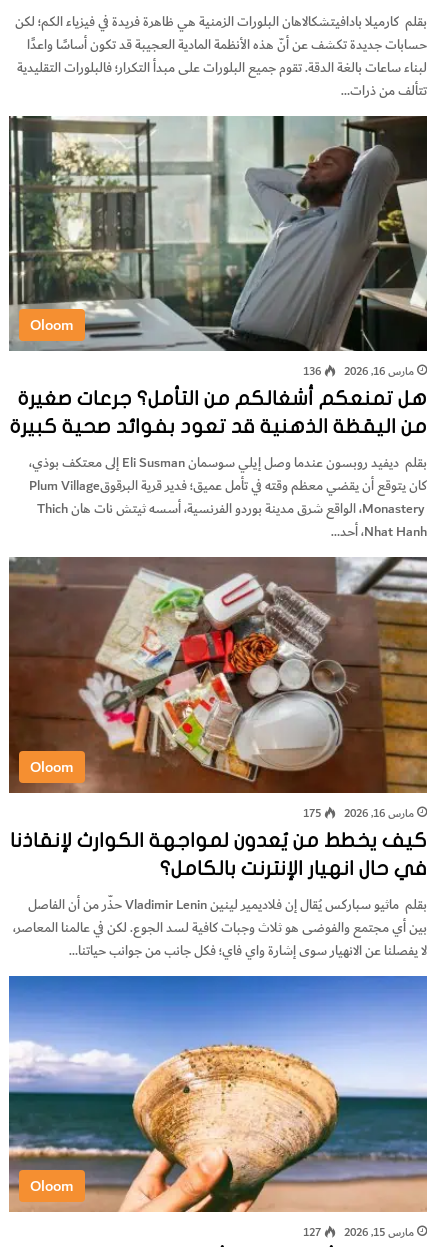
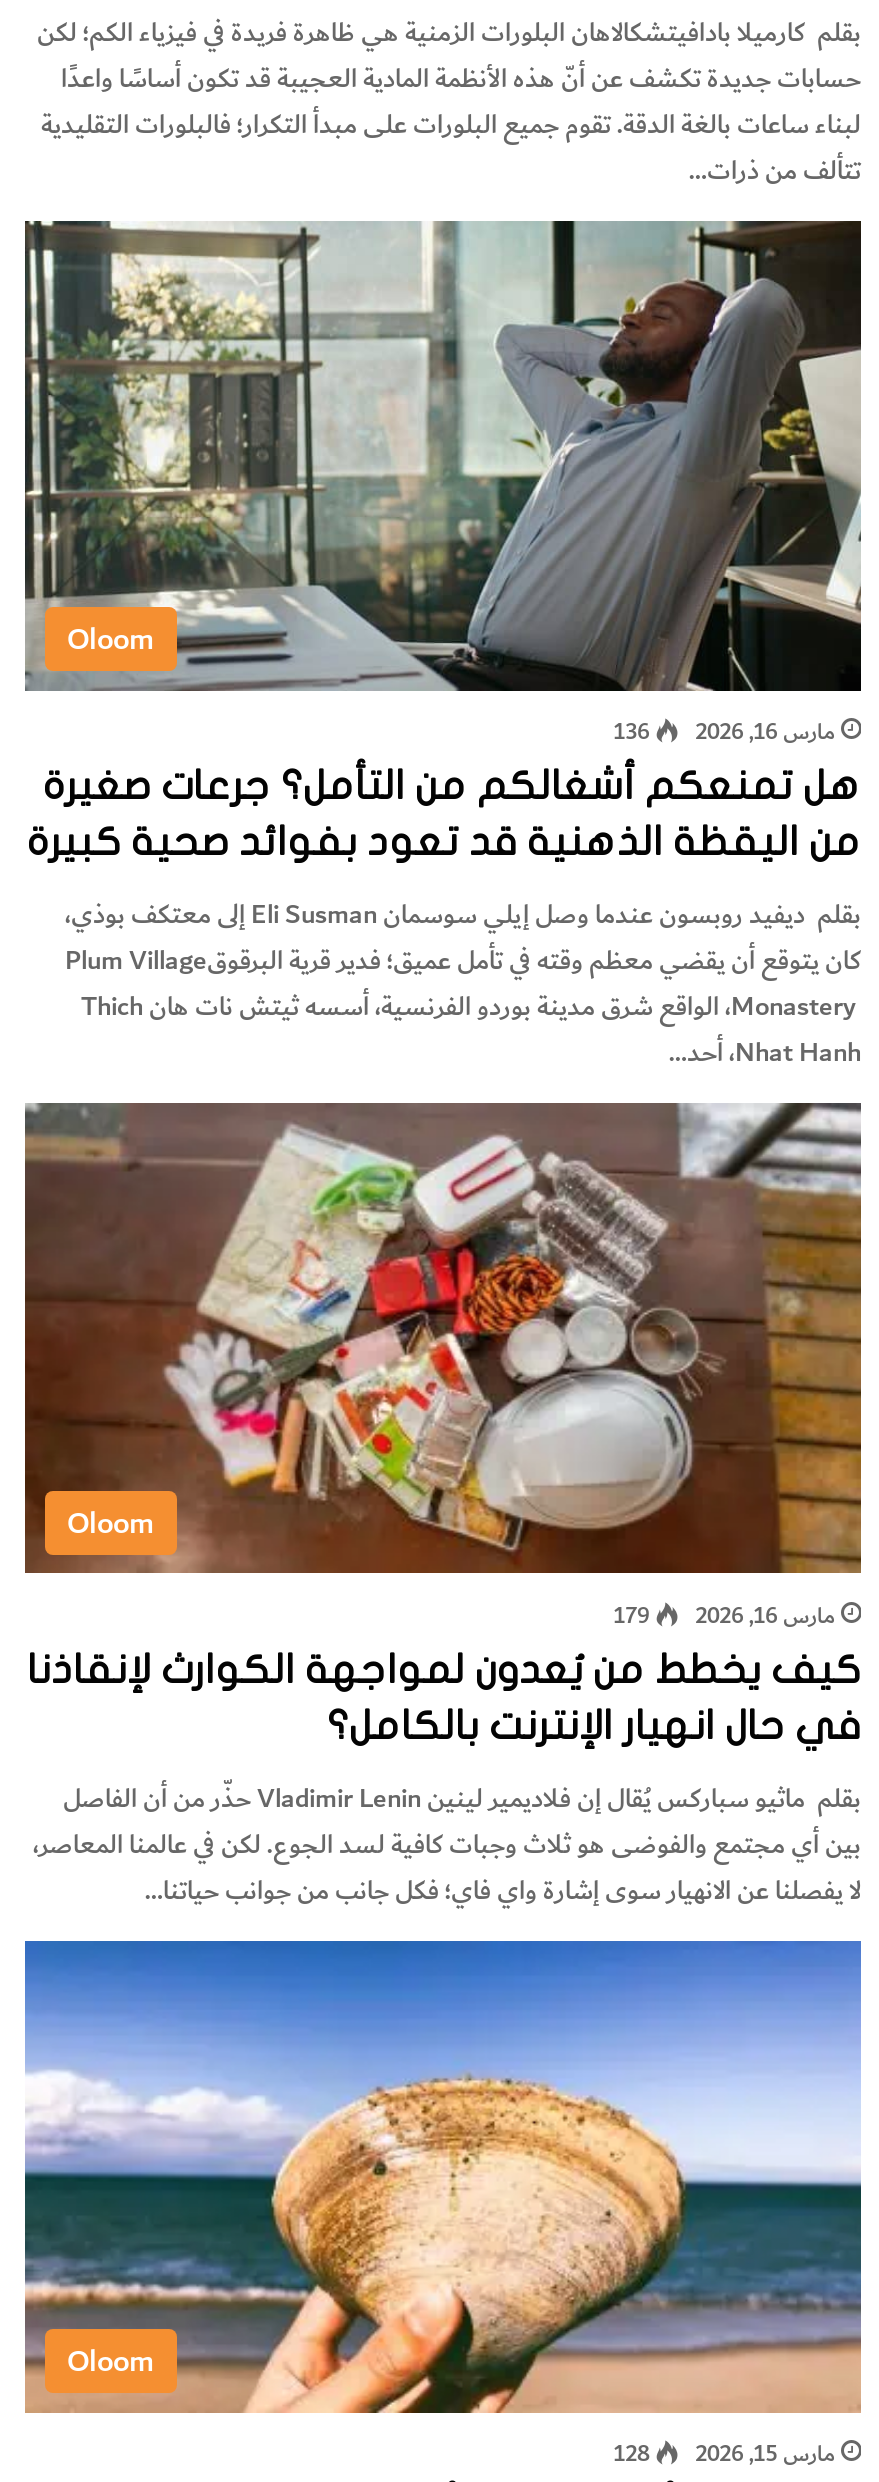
- 175
+ 179

- 127
+ 128
